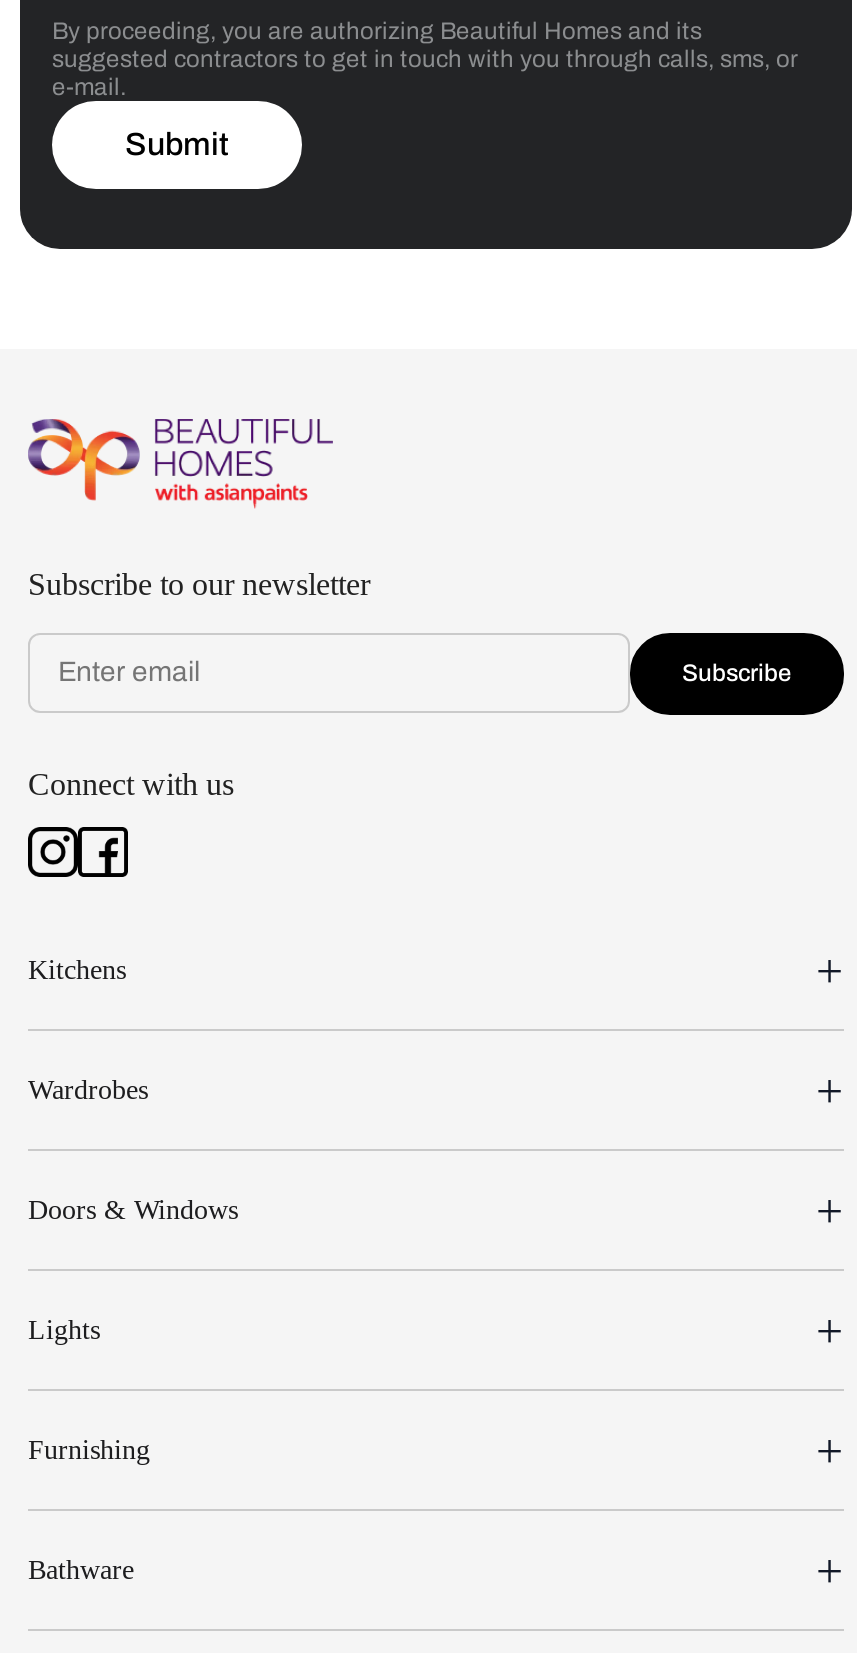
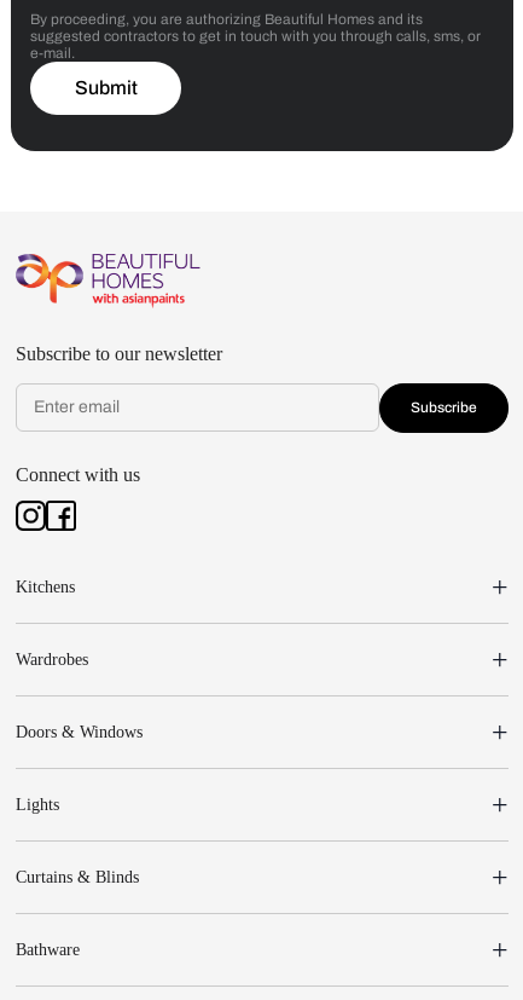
- Furnishing
+ Curtains & Blinds
